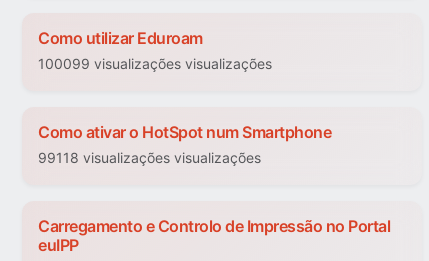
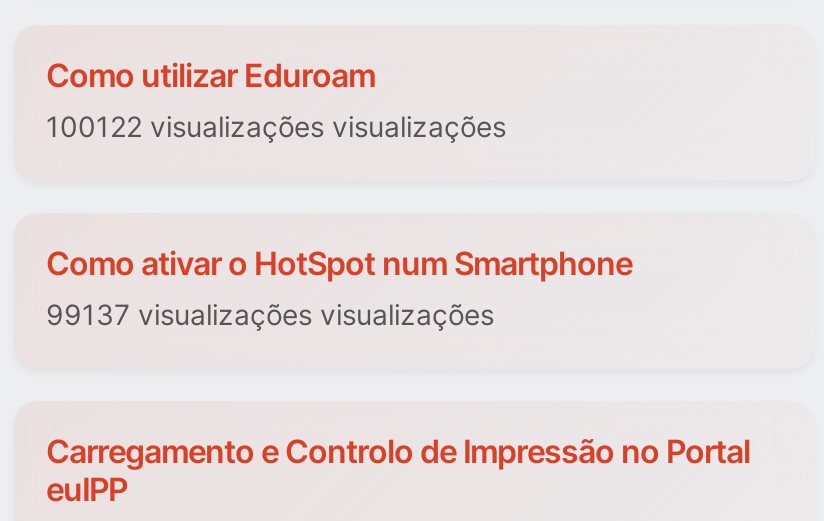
- 100099 visualizações visualizações
+ 100122 visualizações visualizações

- 99118 visualizações visualizações
+ 99137 visualizações visualizações
